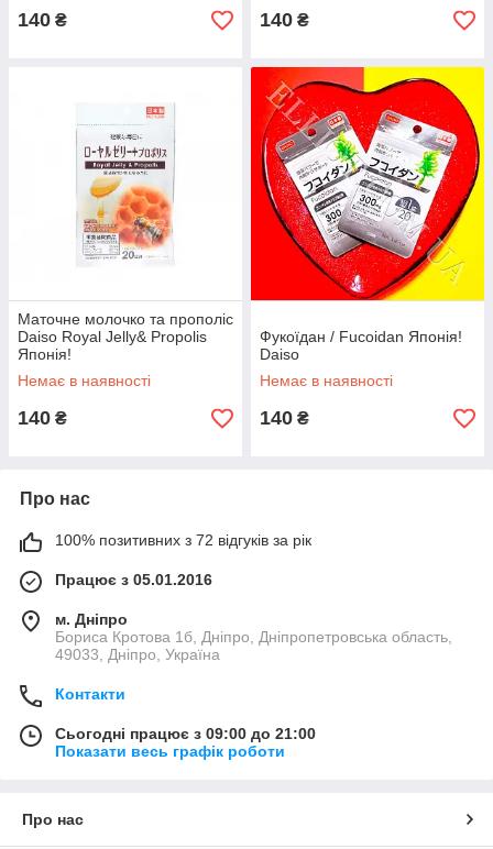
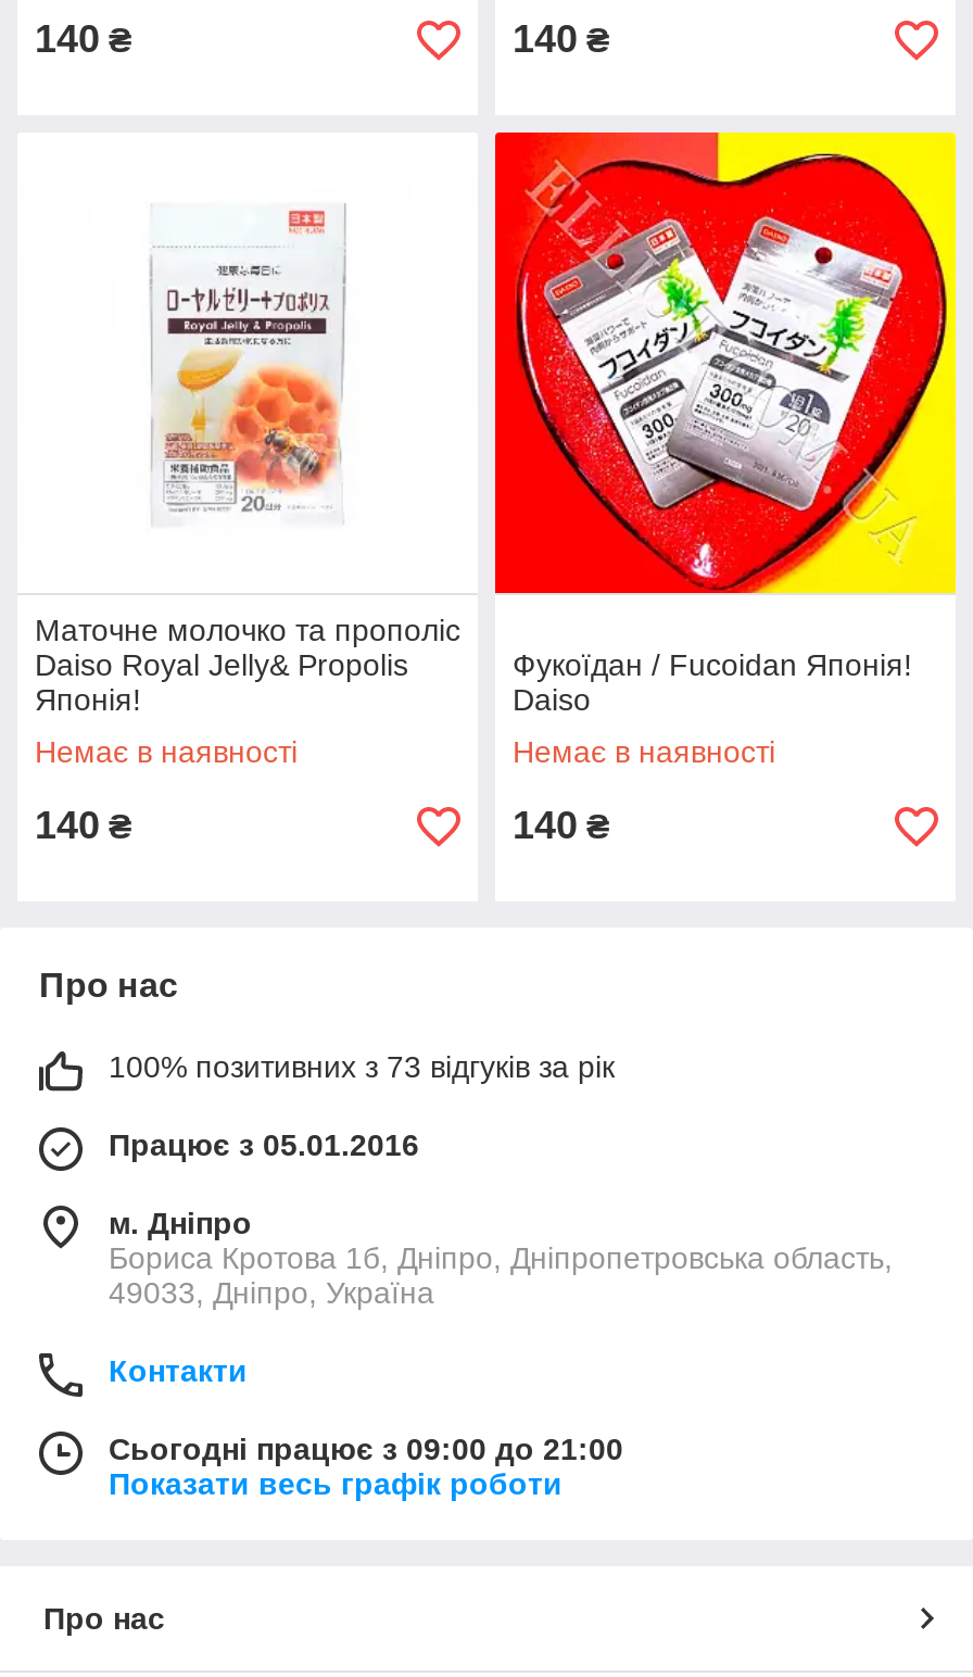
- 100% позитивних з 72 відгуків за рік
+ 100% позитивних з 73 відгуків за рік
